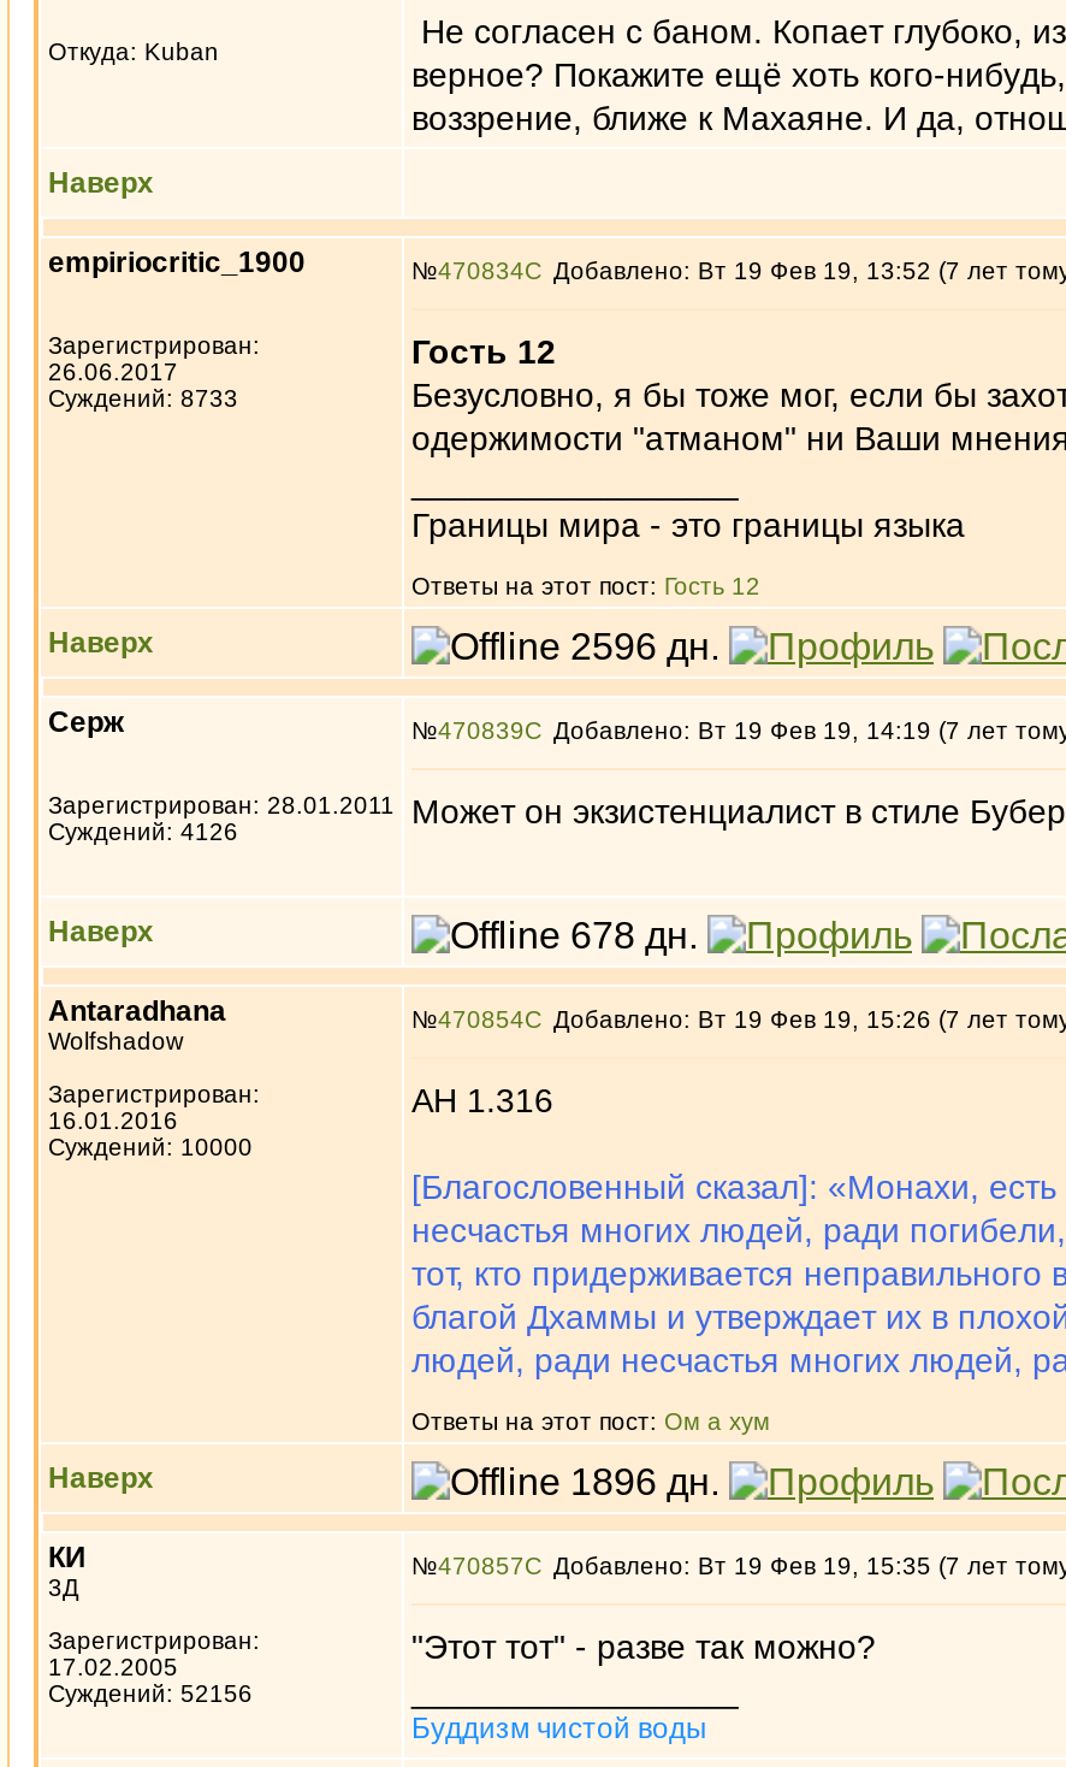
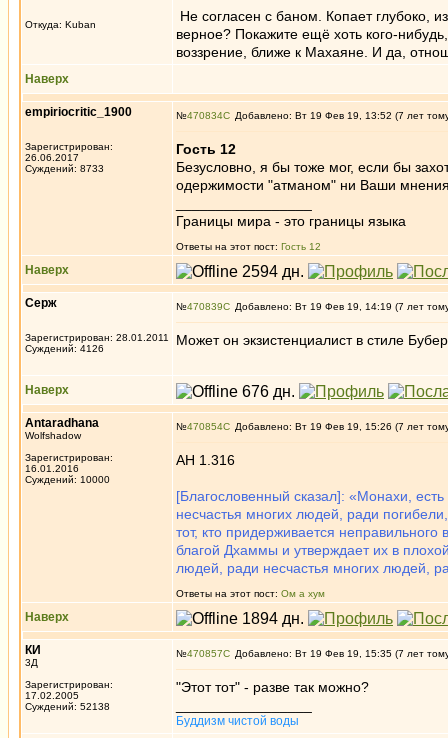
- Суждений: 52156
+ Суждений: 52138
